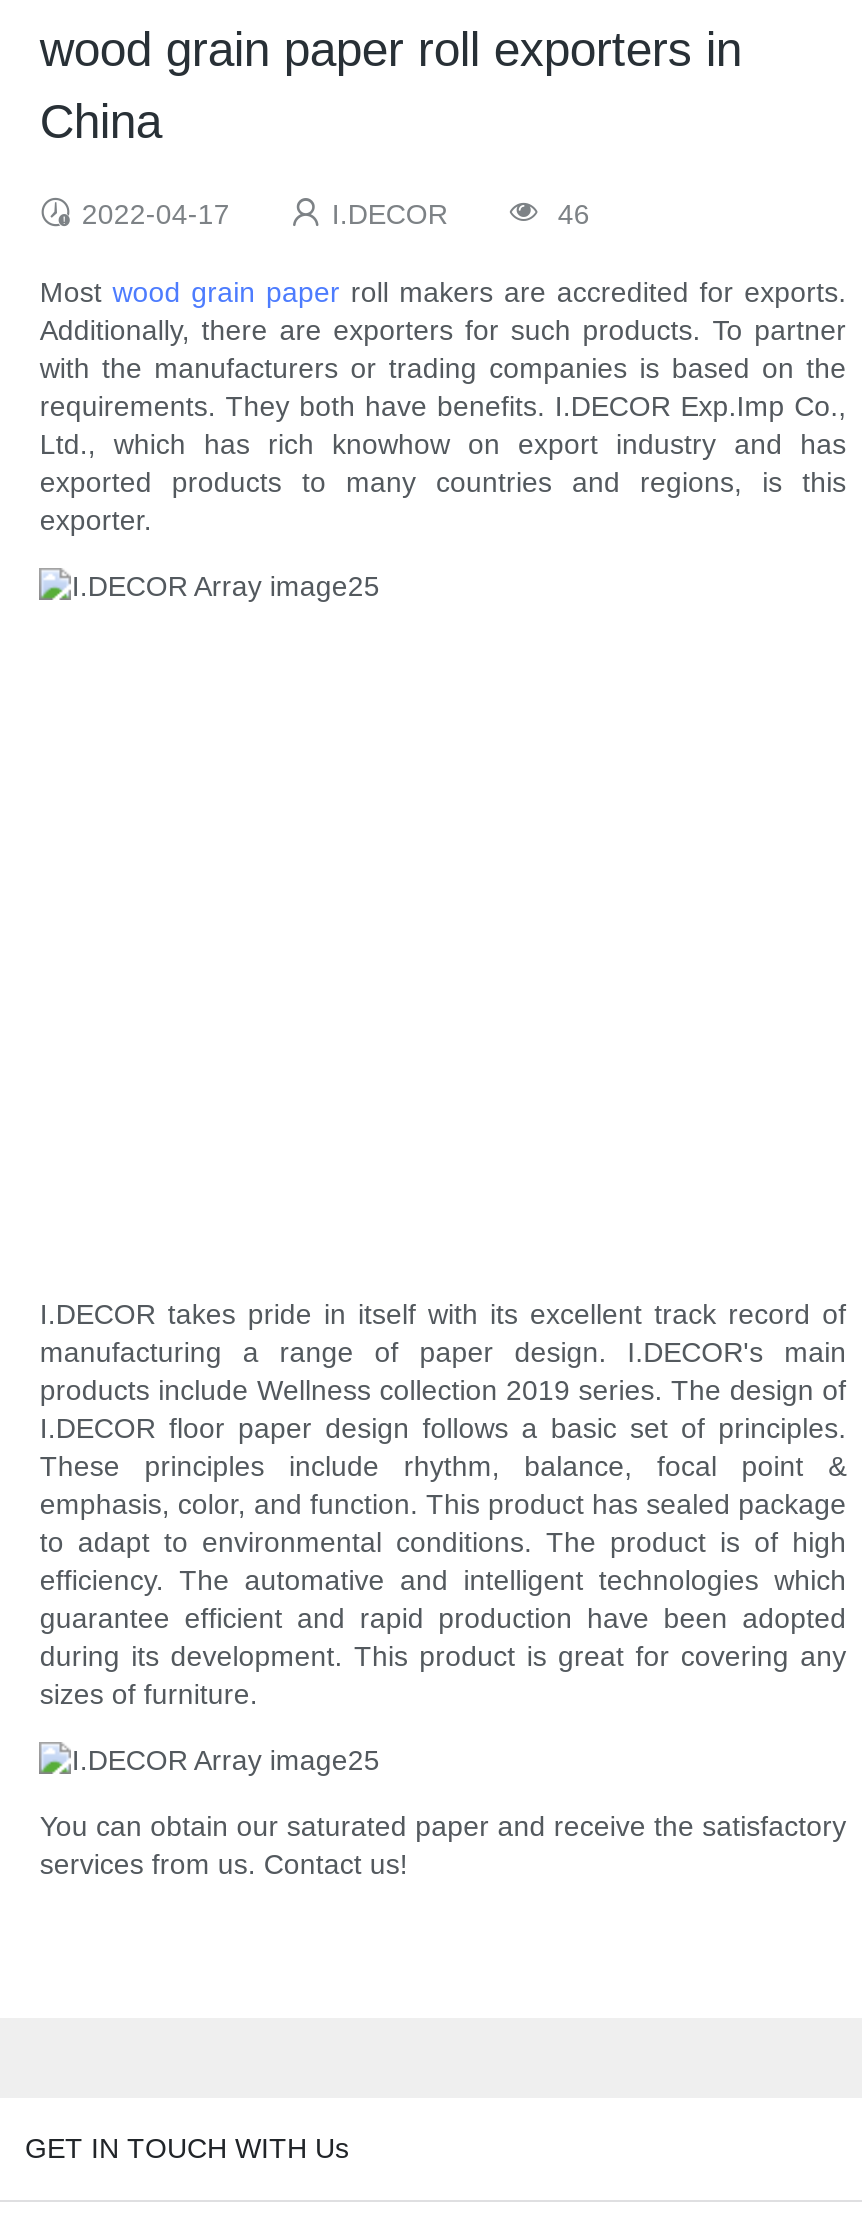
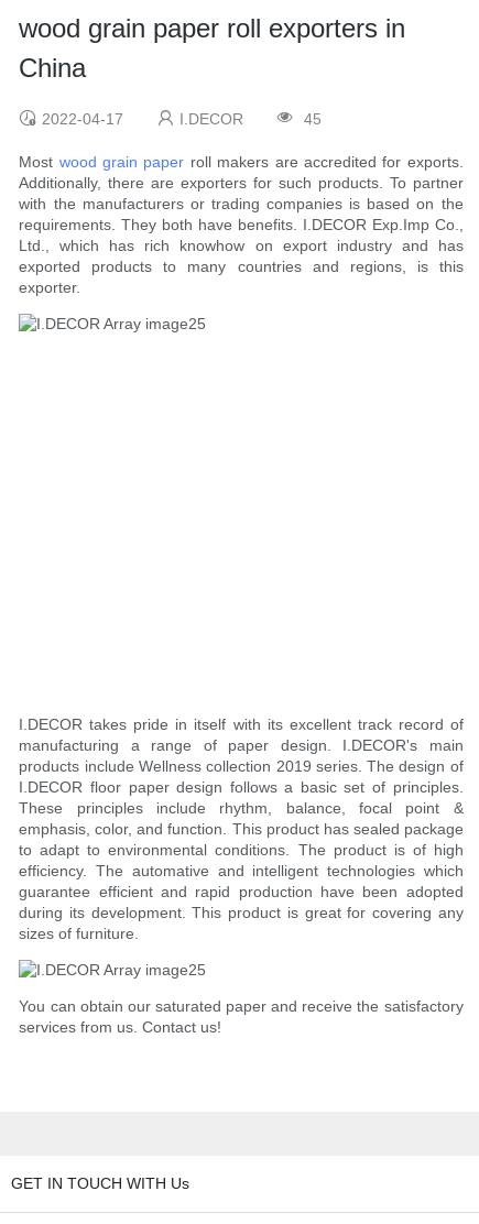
- 46
+ 45
